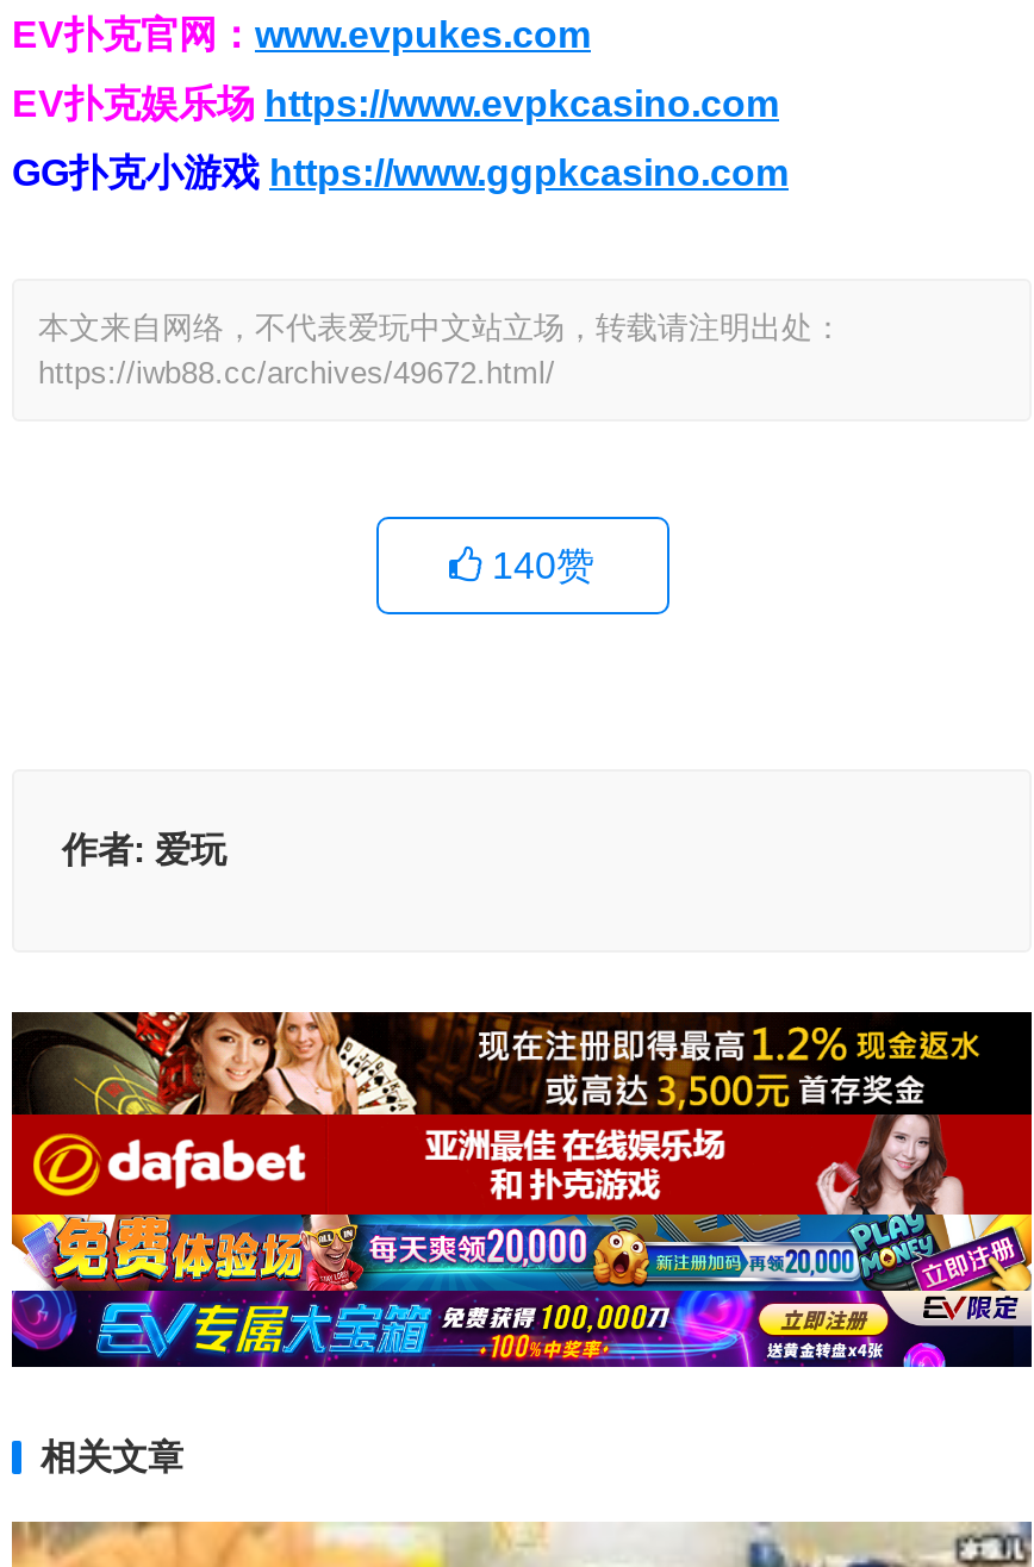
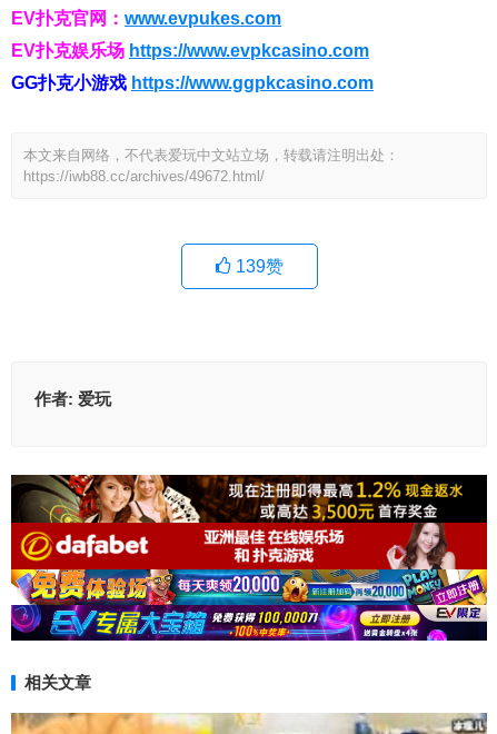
- 140赞
+ 139赞
